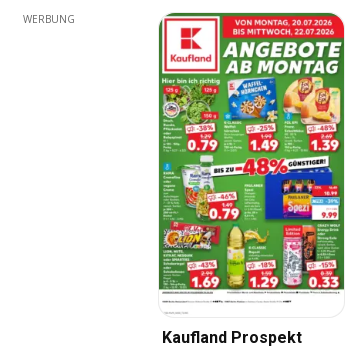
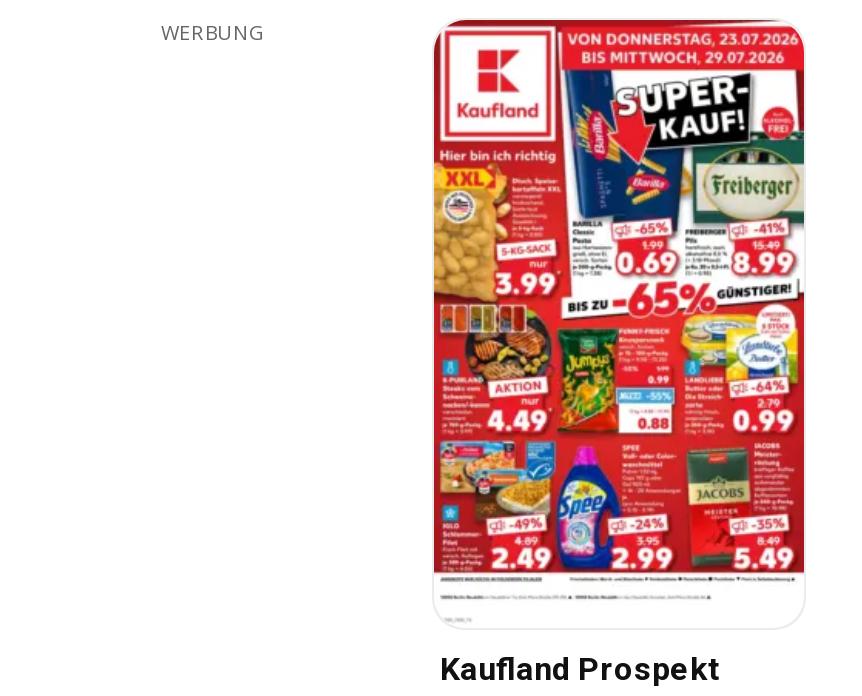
- [image]
+ [image]
